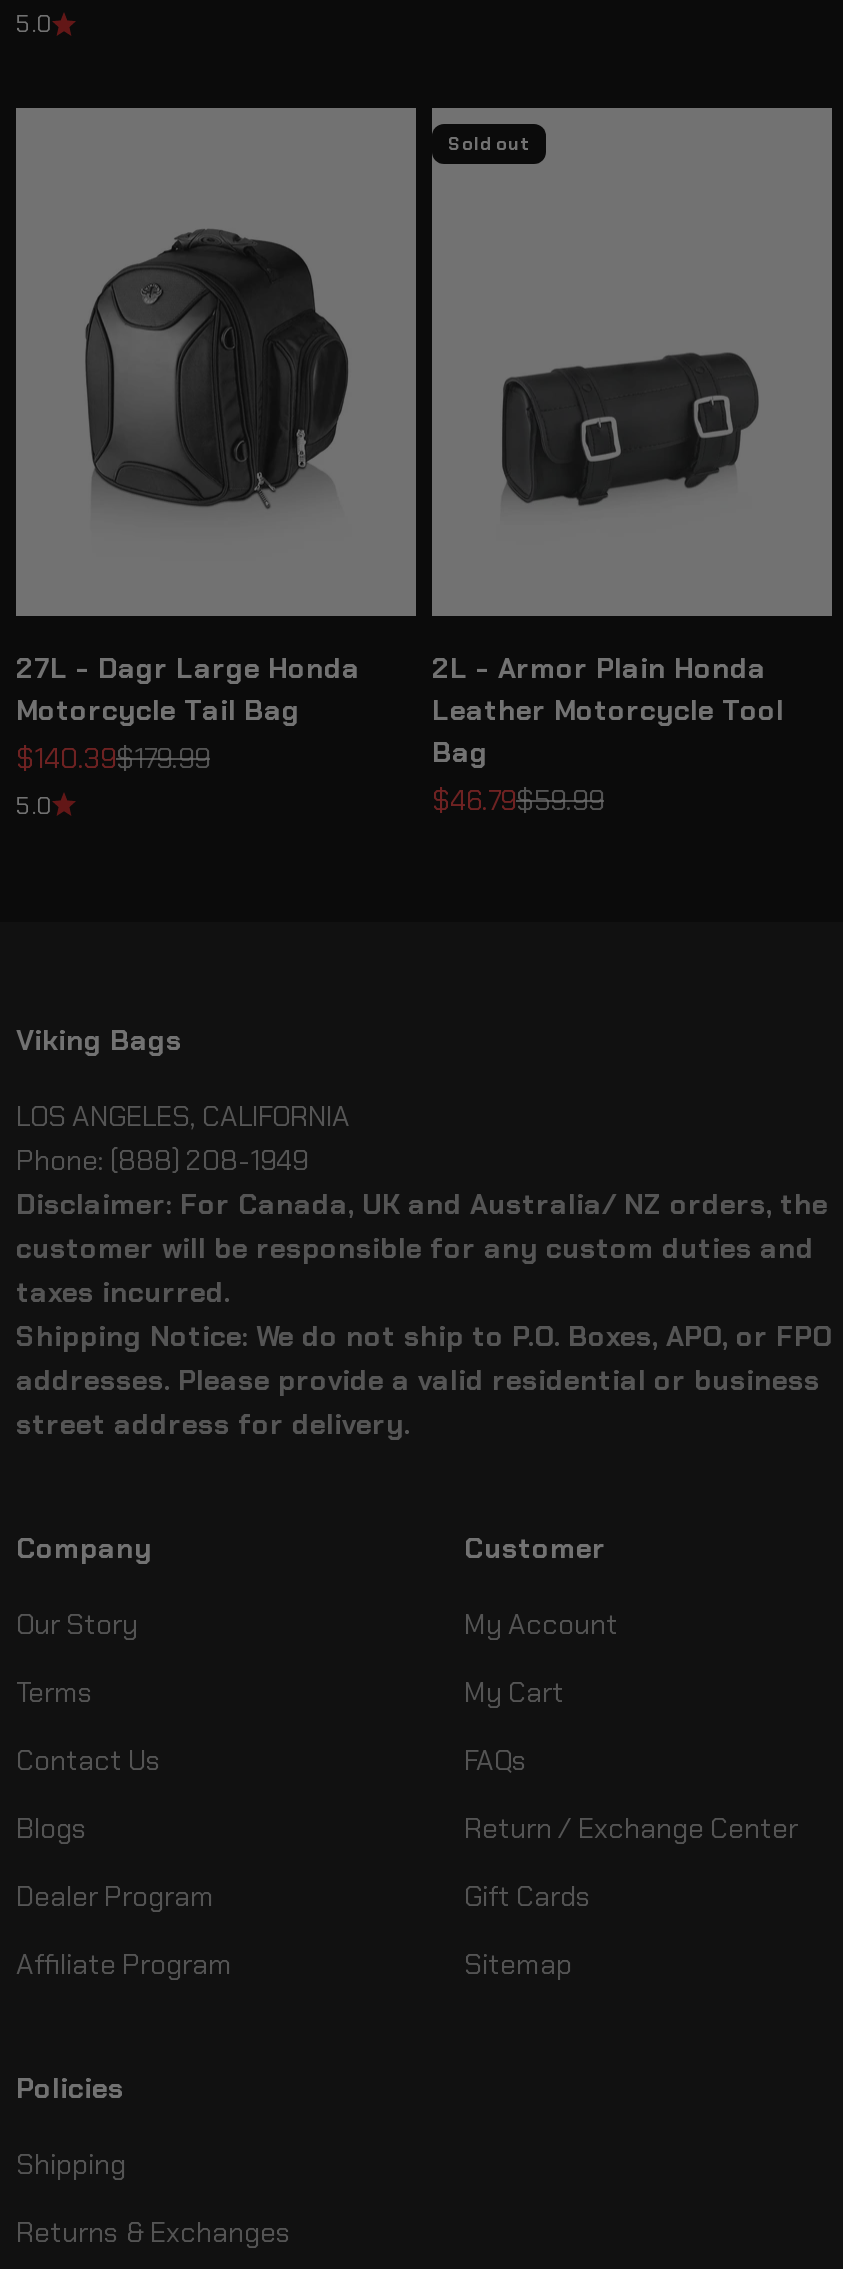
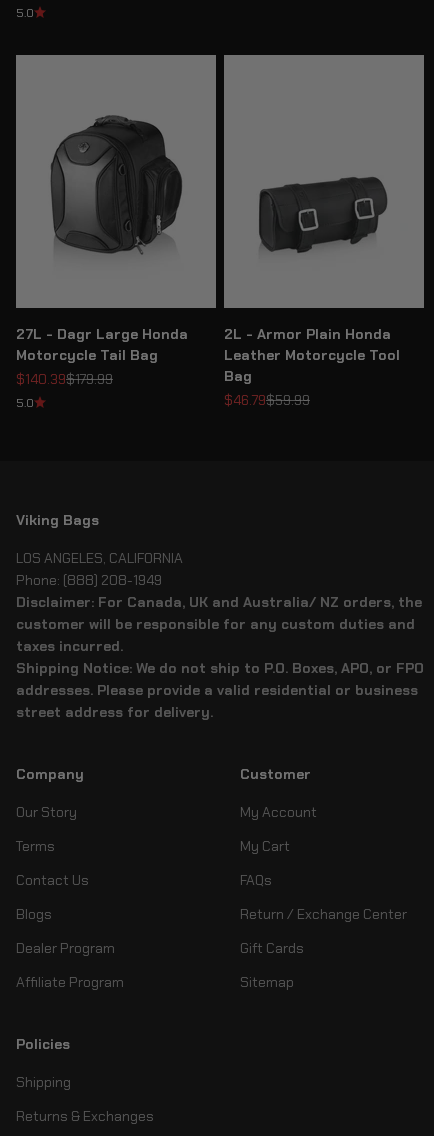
- Sold out
